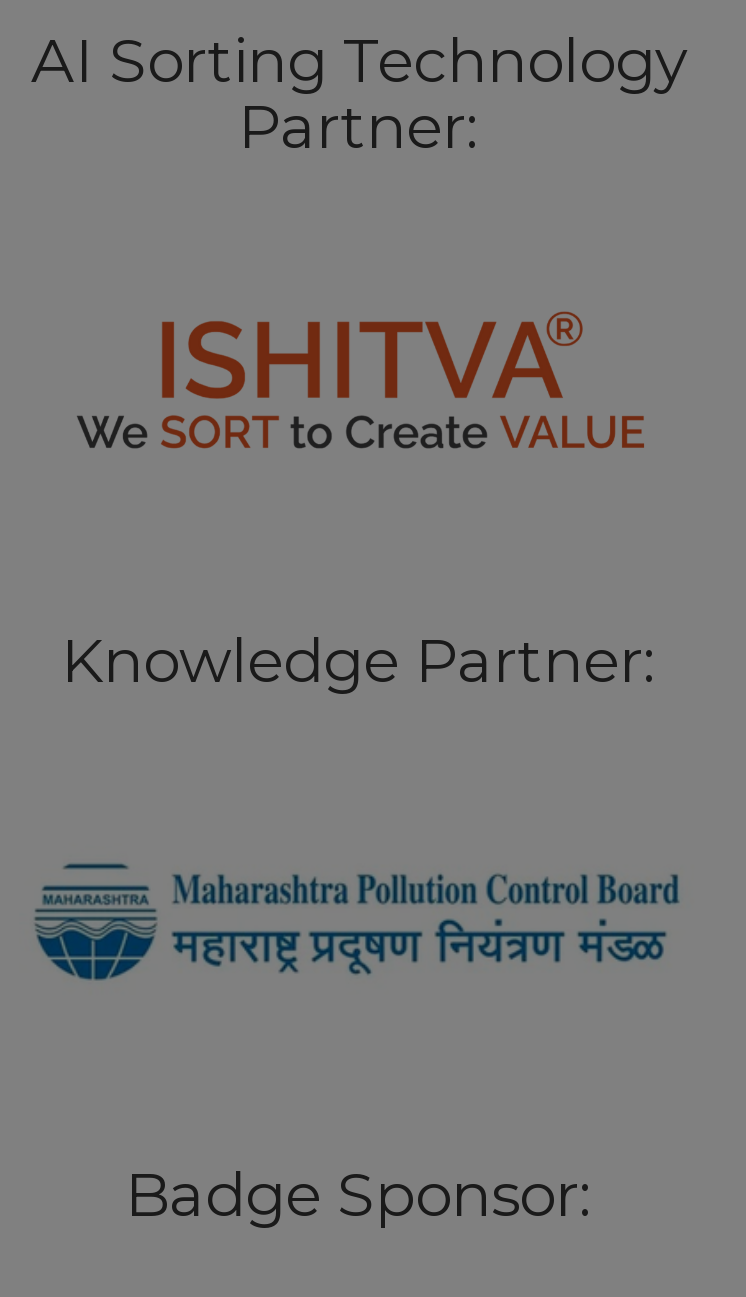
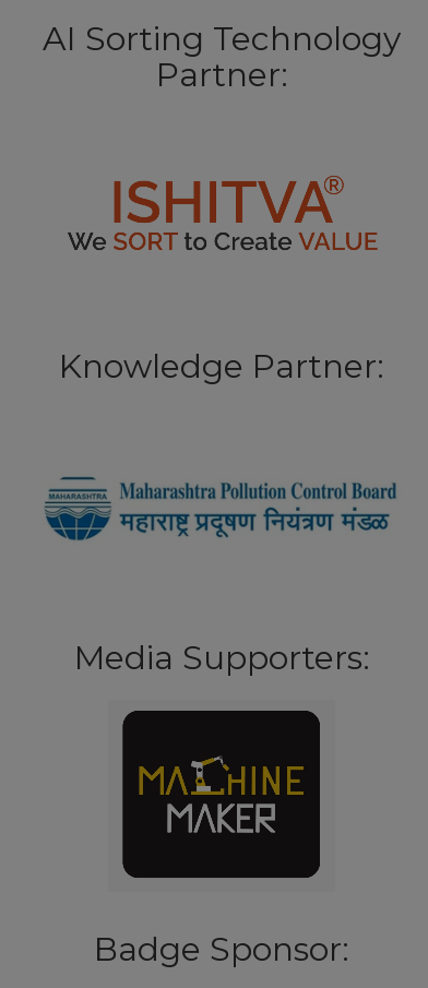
+ Media Supporters:

+ [image]
